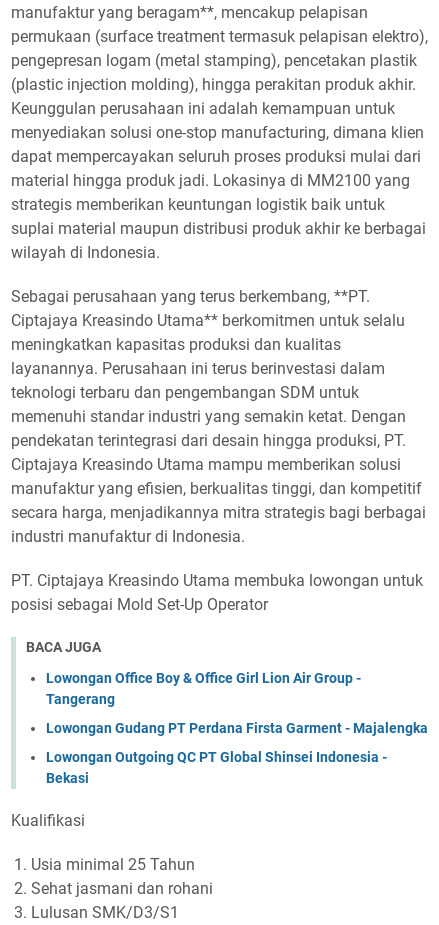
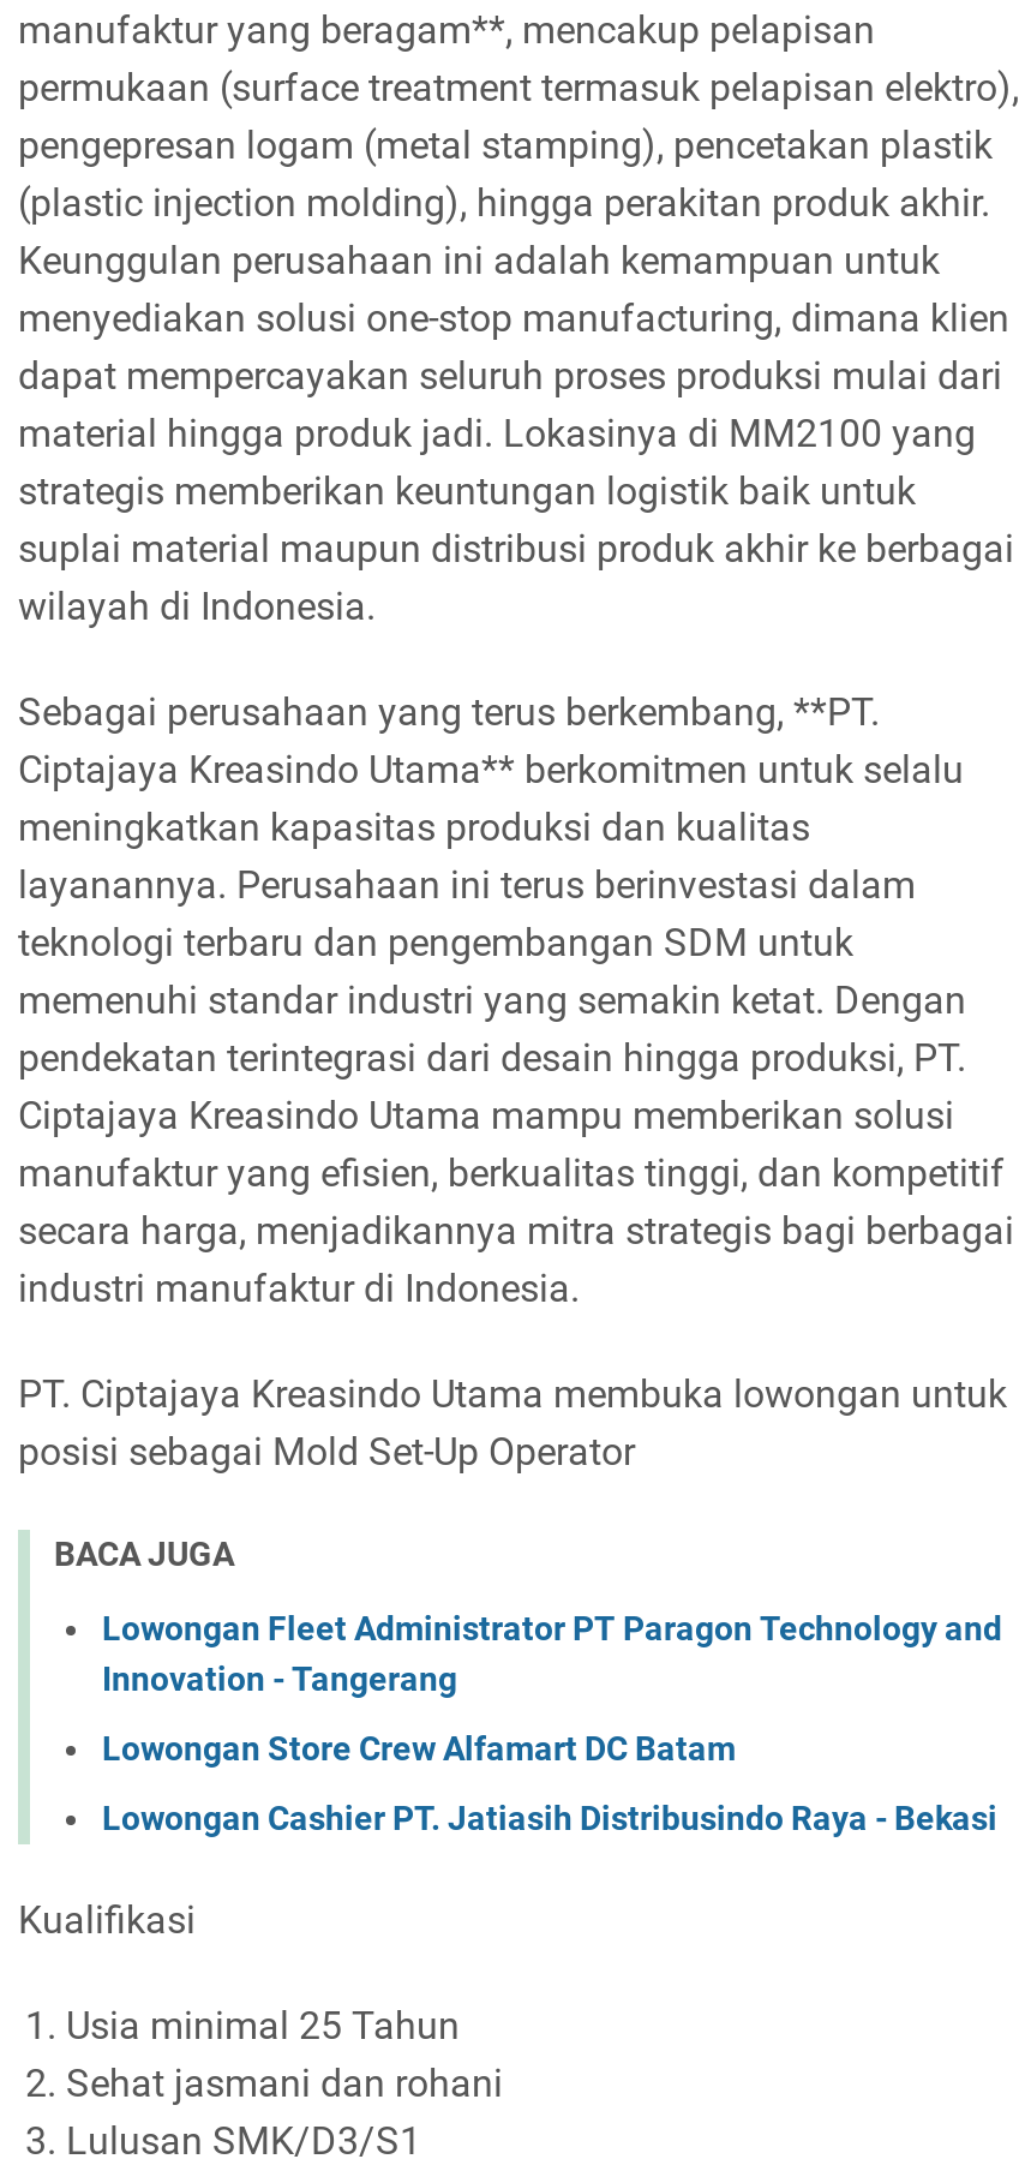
- Lowongan Office Boy & Office Girl Lion Air Group -
- Tangerang
+ Lowongan Fleet Administrator PT Paragon Technology and
+ Innovation - Tangerang

- Lowongan Gudang PT Perdana Firsta Garment - Majalengka
+ Lowongan Store Crew Alfamart DC Batam

- Lowongan Outgoing QC PT Global Shinsei Indonesia -
- Bekasi
+ Lowongan Cashier PT. Jatiasih Distribusindo Raya - Bekasi
